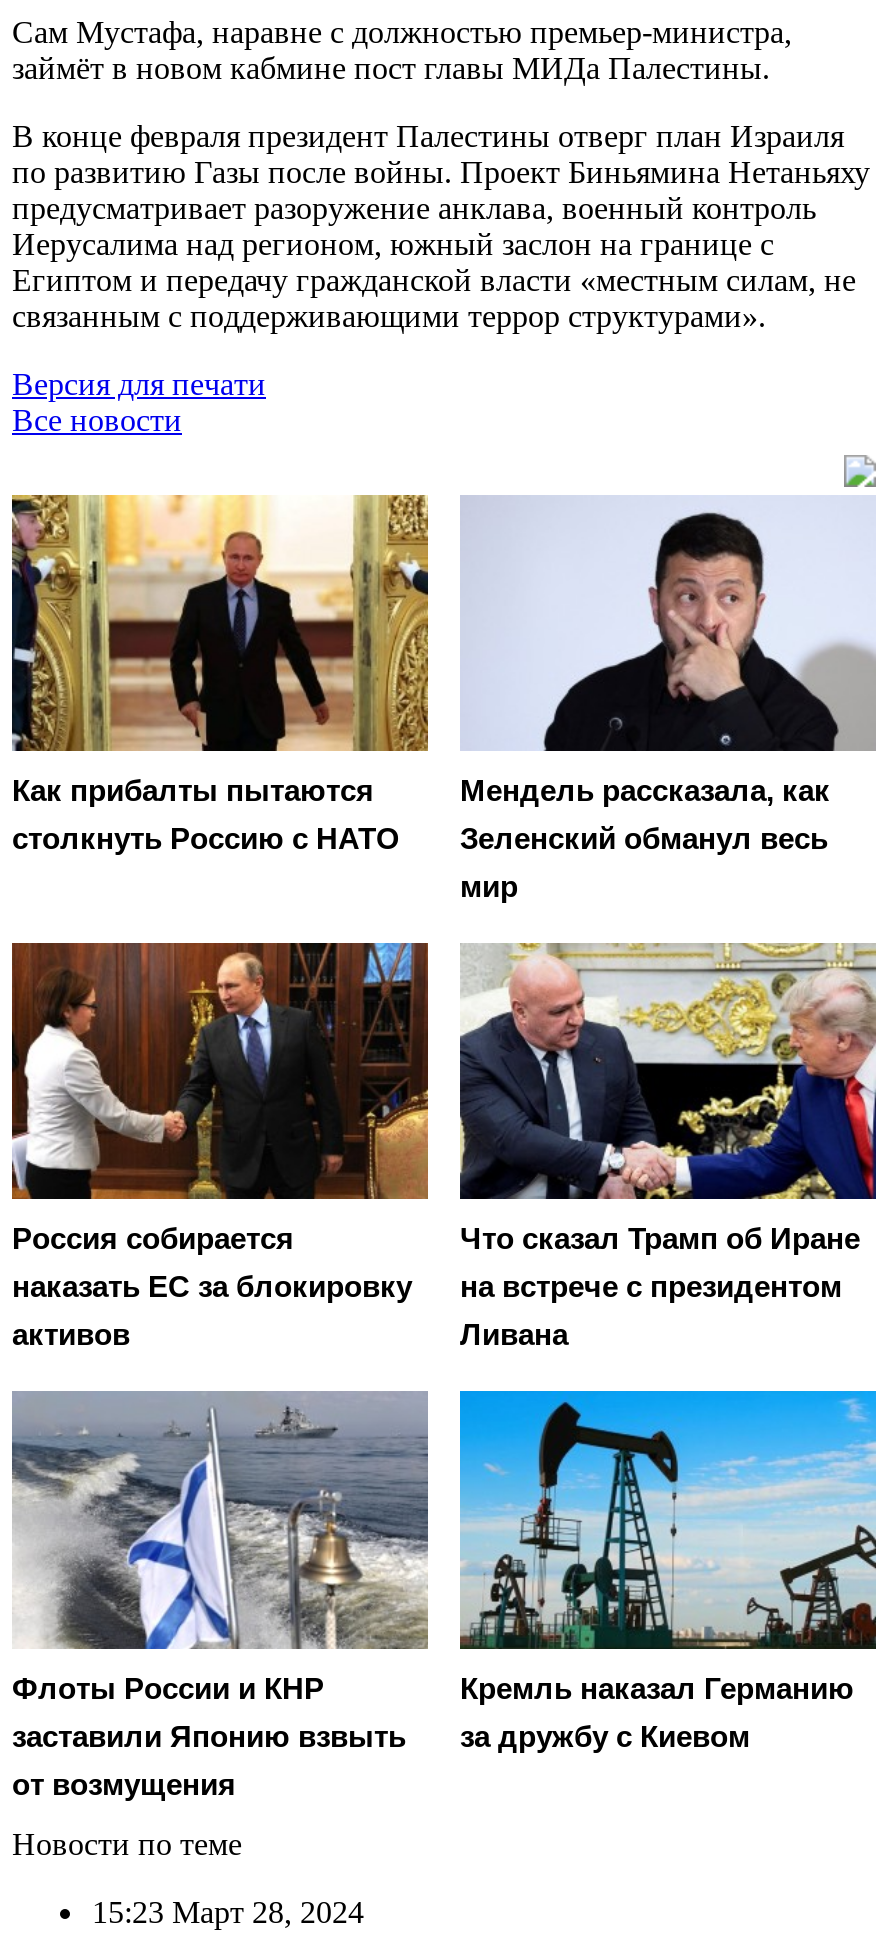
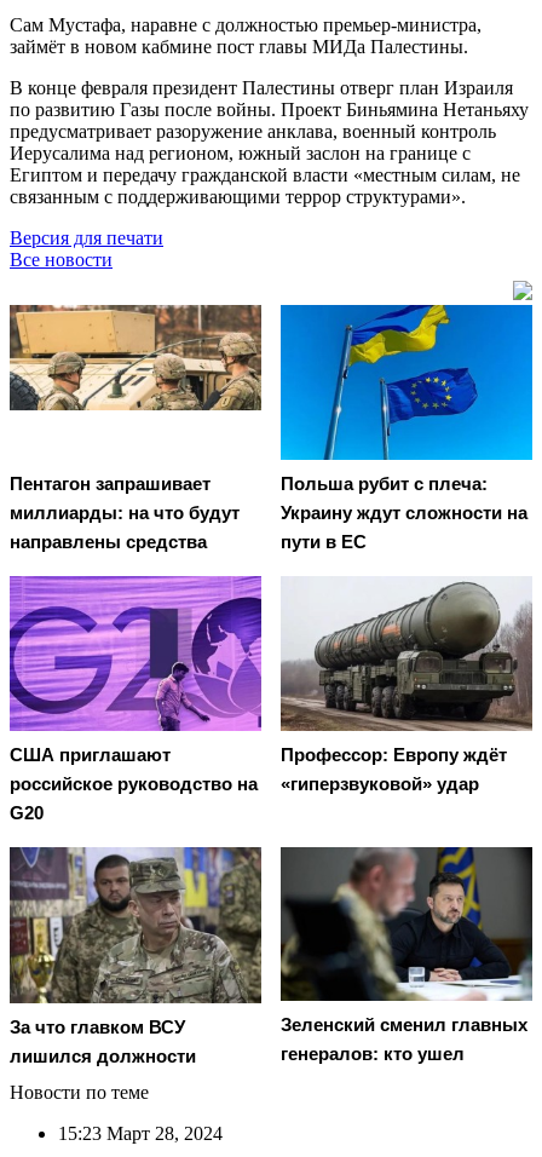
- [image]
- Как прибалты пытаются
- столкнуть Россию с НАТО
+ [image]
+ Пентагон запрашивает
+ миллиарды: на что будут
+ направлены средства

- [image]
- Мендель рассказала, как
- Зеленский обманул весь
- мир
+ [image]
+ Польша рубит с плеча:
+ Украину ждут сложности на
+ пути в ЕС

- [image]
- Россия собирается
- наказать EC за блокировку
- активов
+ [image]
+ США приглашают
+ российское руководство на
+ G20

- [image]
- Что сказал Трамп об Иране
- на встрече с президентом
- Ливана
+ [image]
+ Профессор: Европу ждёт
+ «гиперзвуковой» удар

- [image]
- Флоты России и КНР
- заставили Японию взвыть
- от возмущения
+ [image]
+ За что главком ВСУ
+ лишился должности

- [image]
- Кремль наказал Германию
- за дружбу с Киевом
+ [image]
+ Зеленский сменил главных
+ генералов: кто ушел
